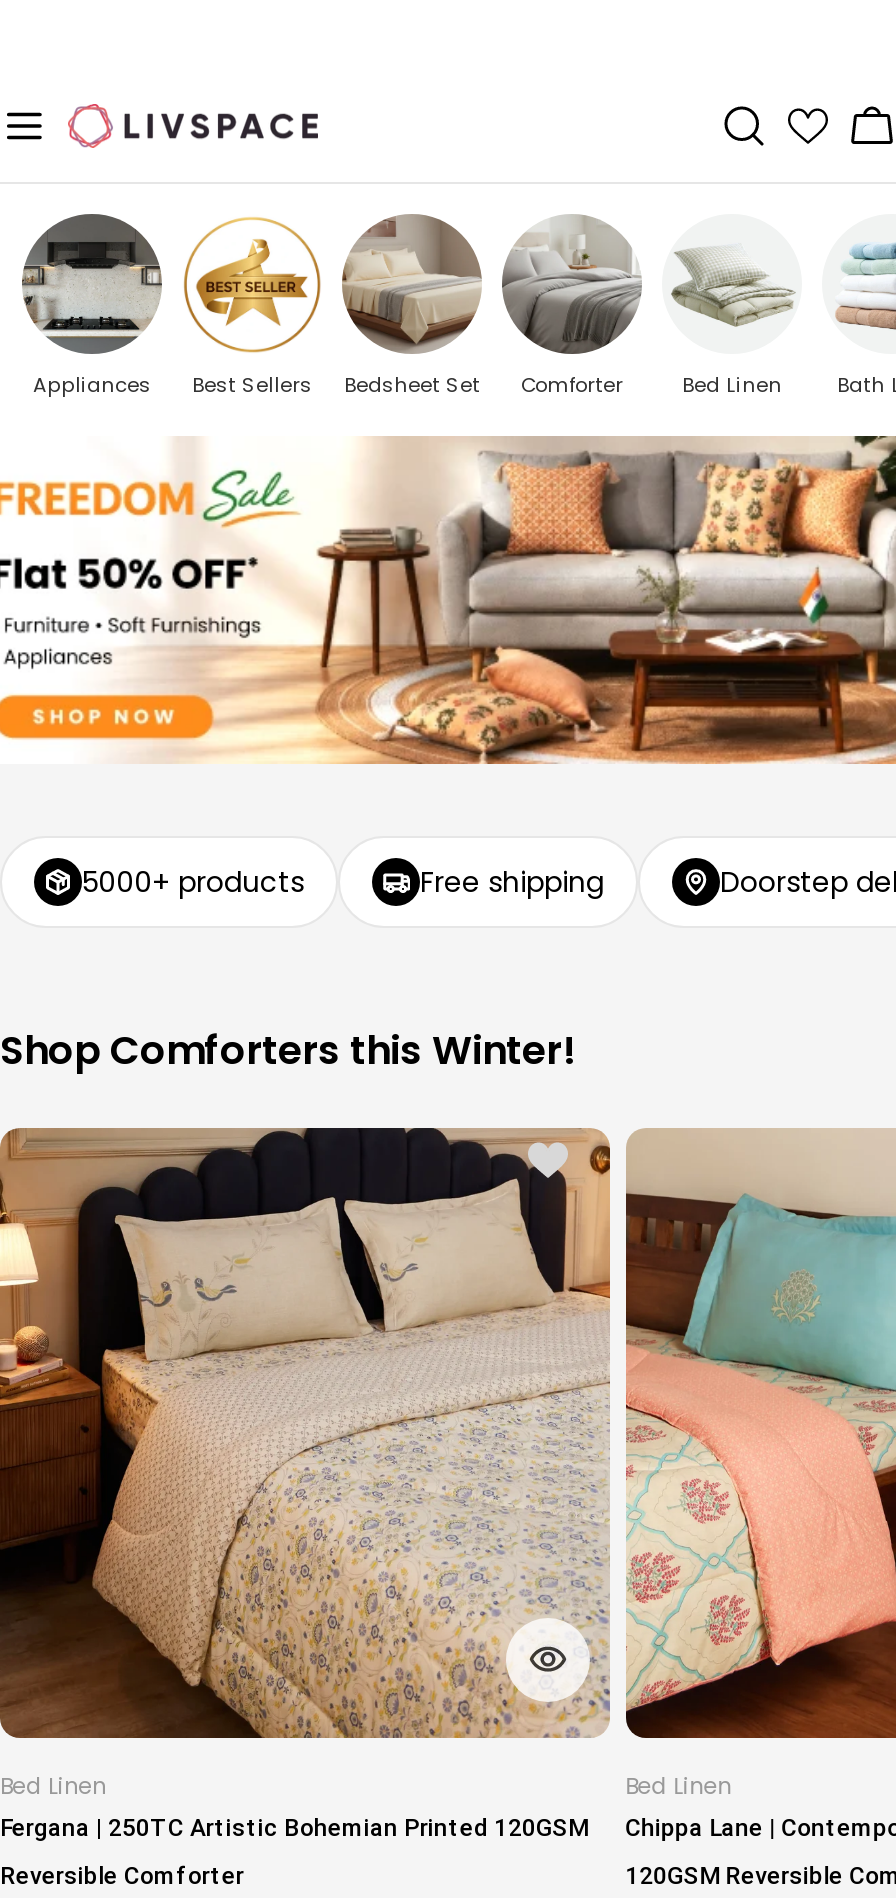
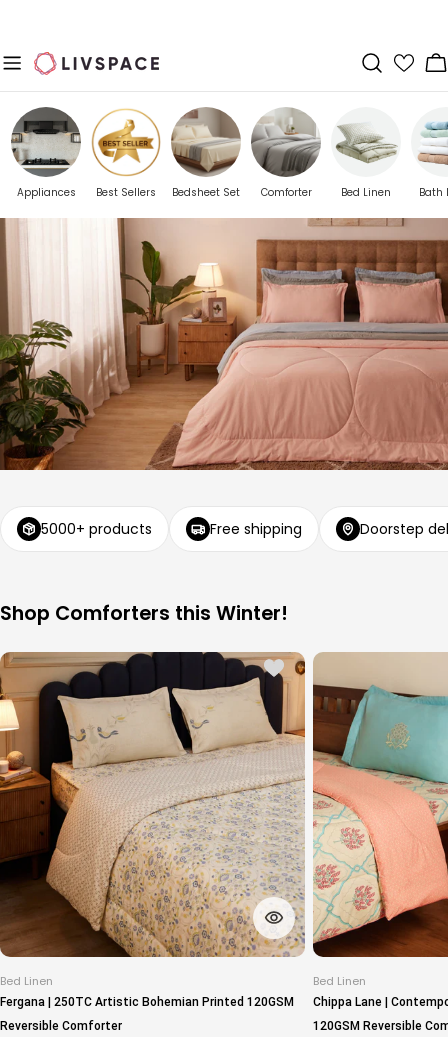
- [image]
+ [image]
